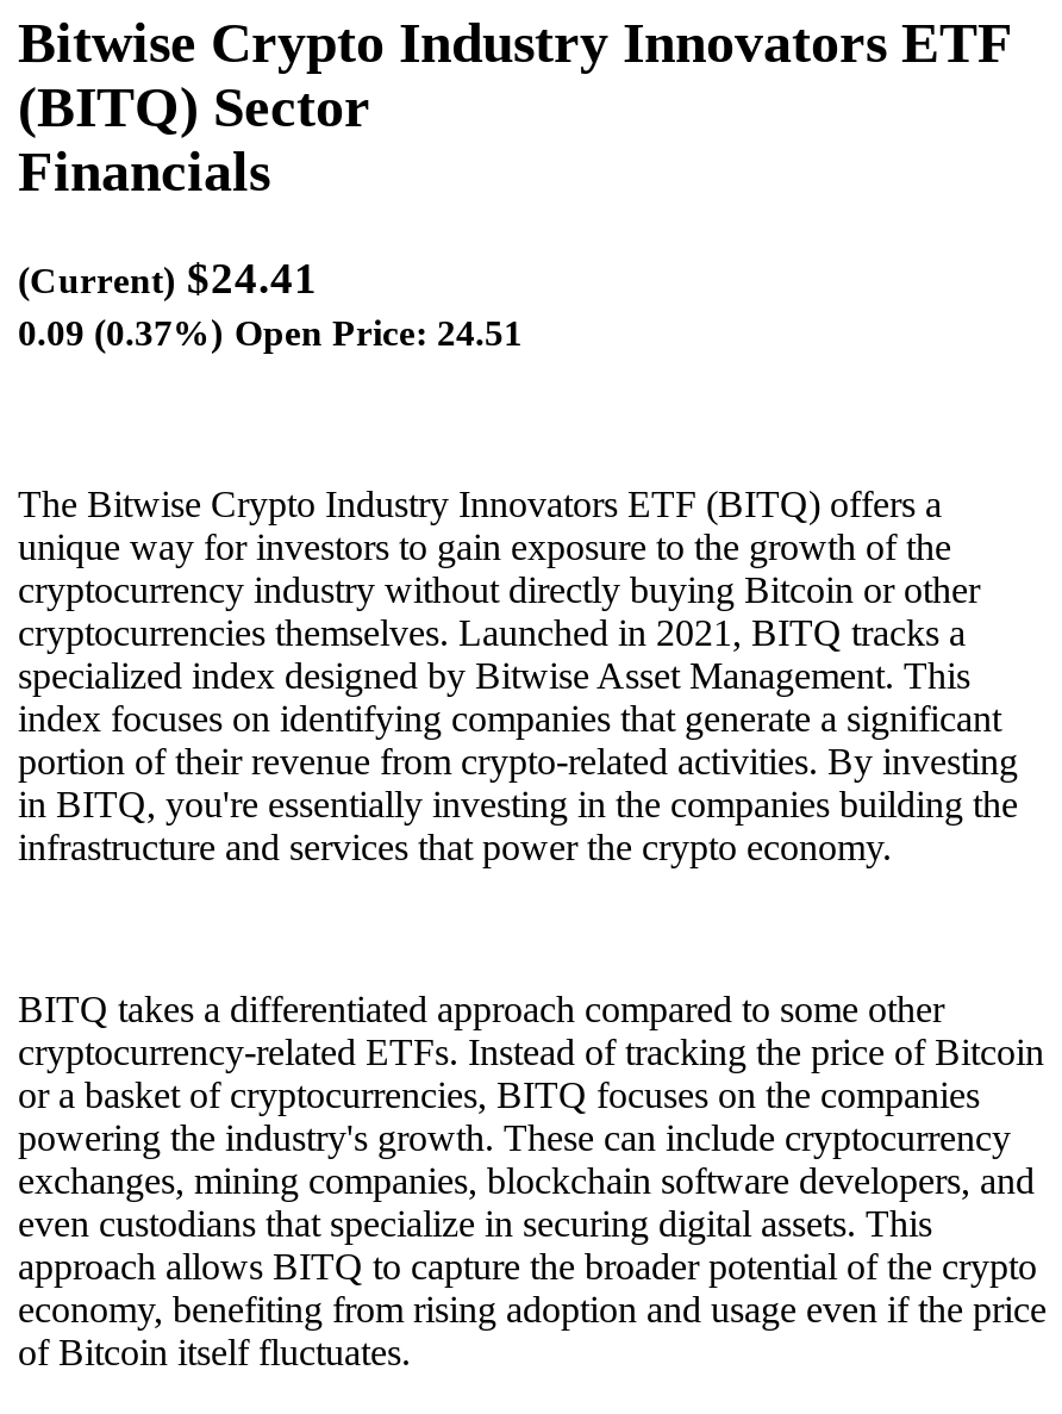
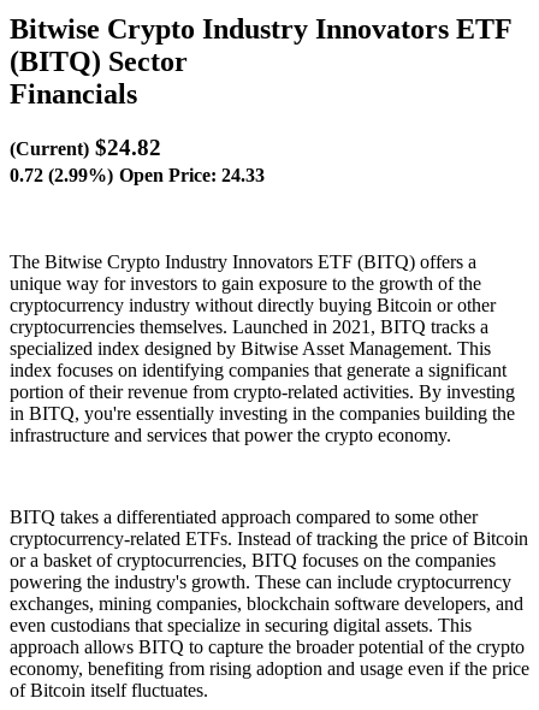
- (Current) $24.41
+ (Current) $24.82

- 0.09 (0.37%) Open Price: 24.51
+ 0.72 (2.99%) Open Price: 24.33
